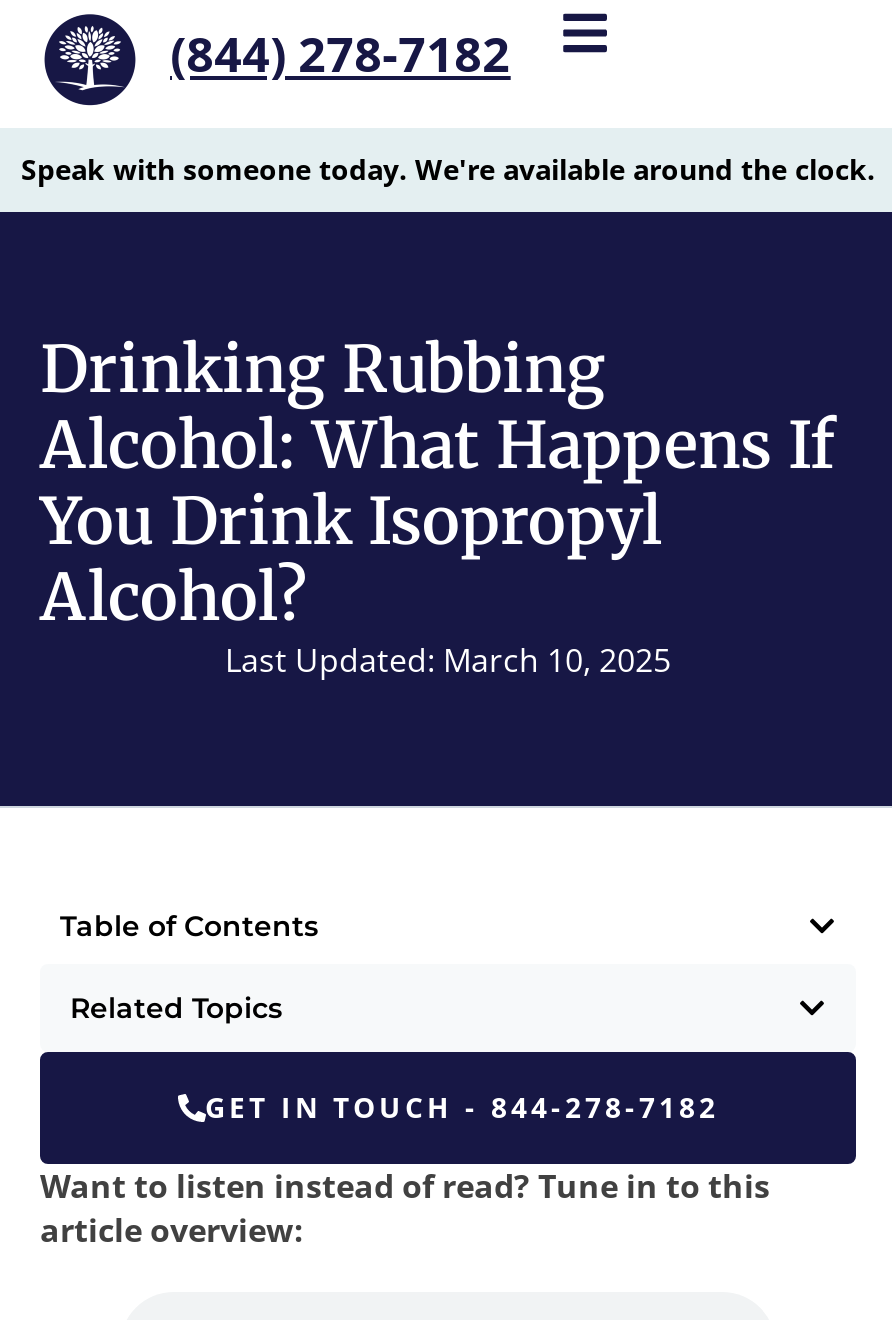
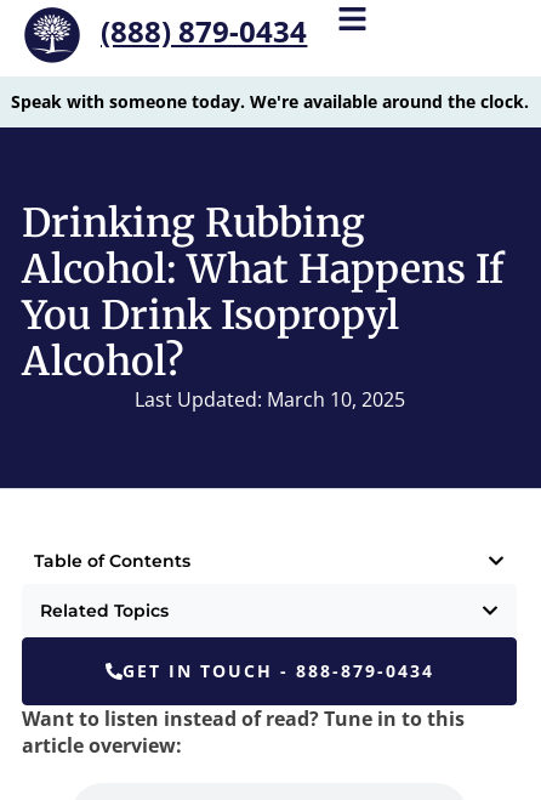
- (844) 278-7182
+ (888) 879-0434

- GET IN TOUCH - 844-278-7182
+ GET IN TOUCH - 888-879-0434
